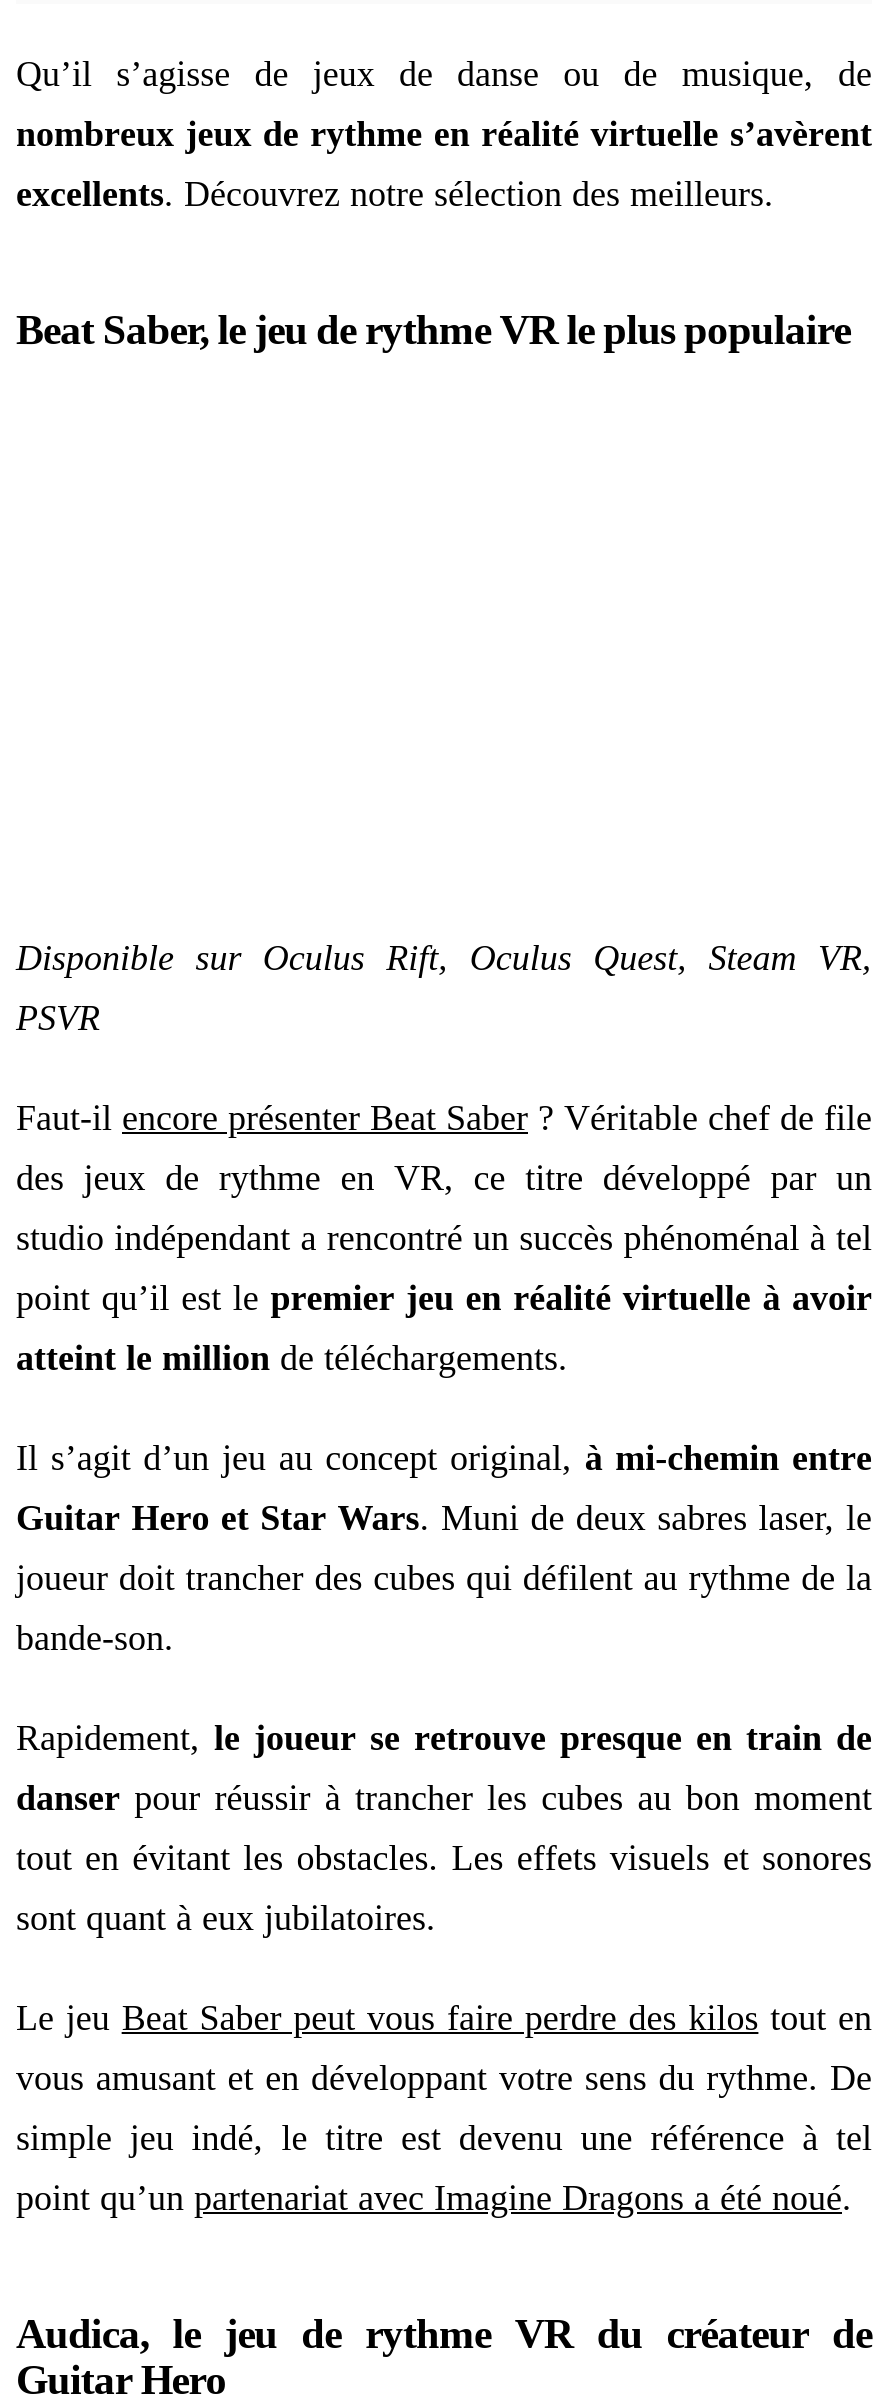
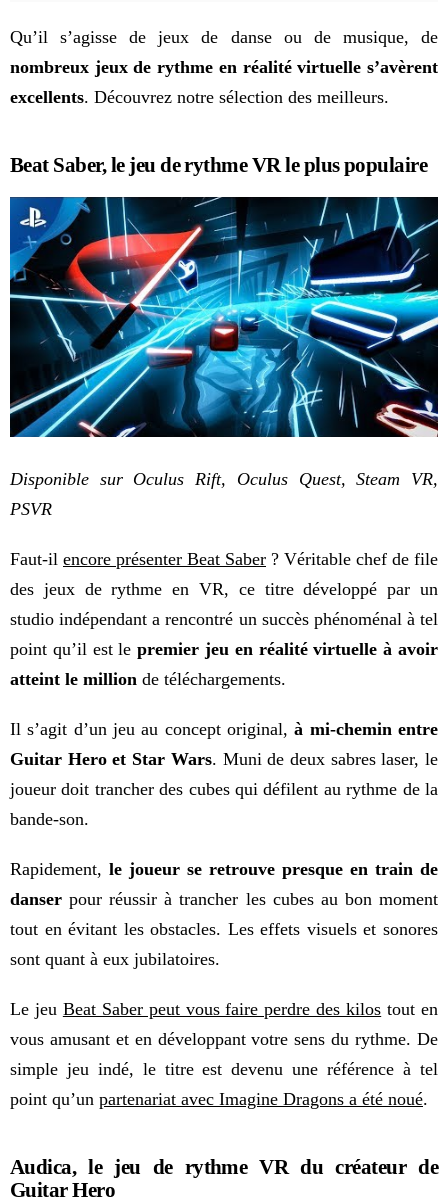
+ [image]
